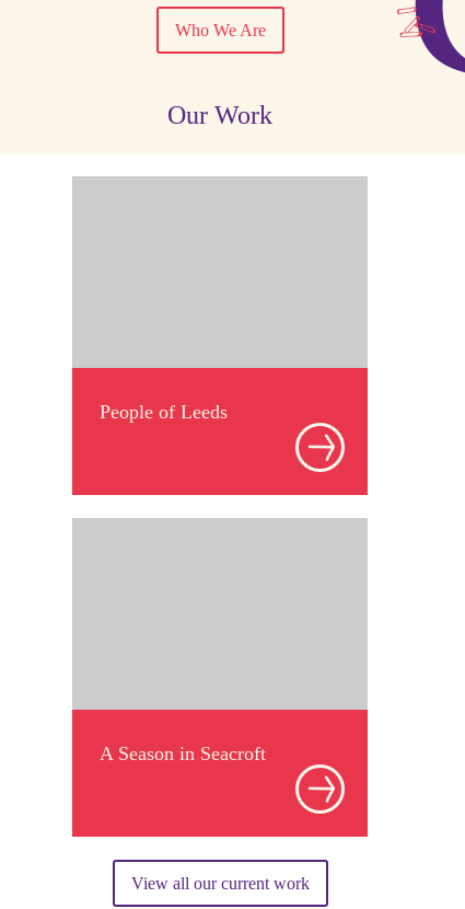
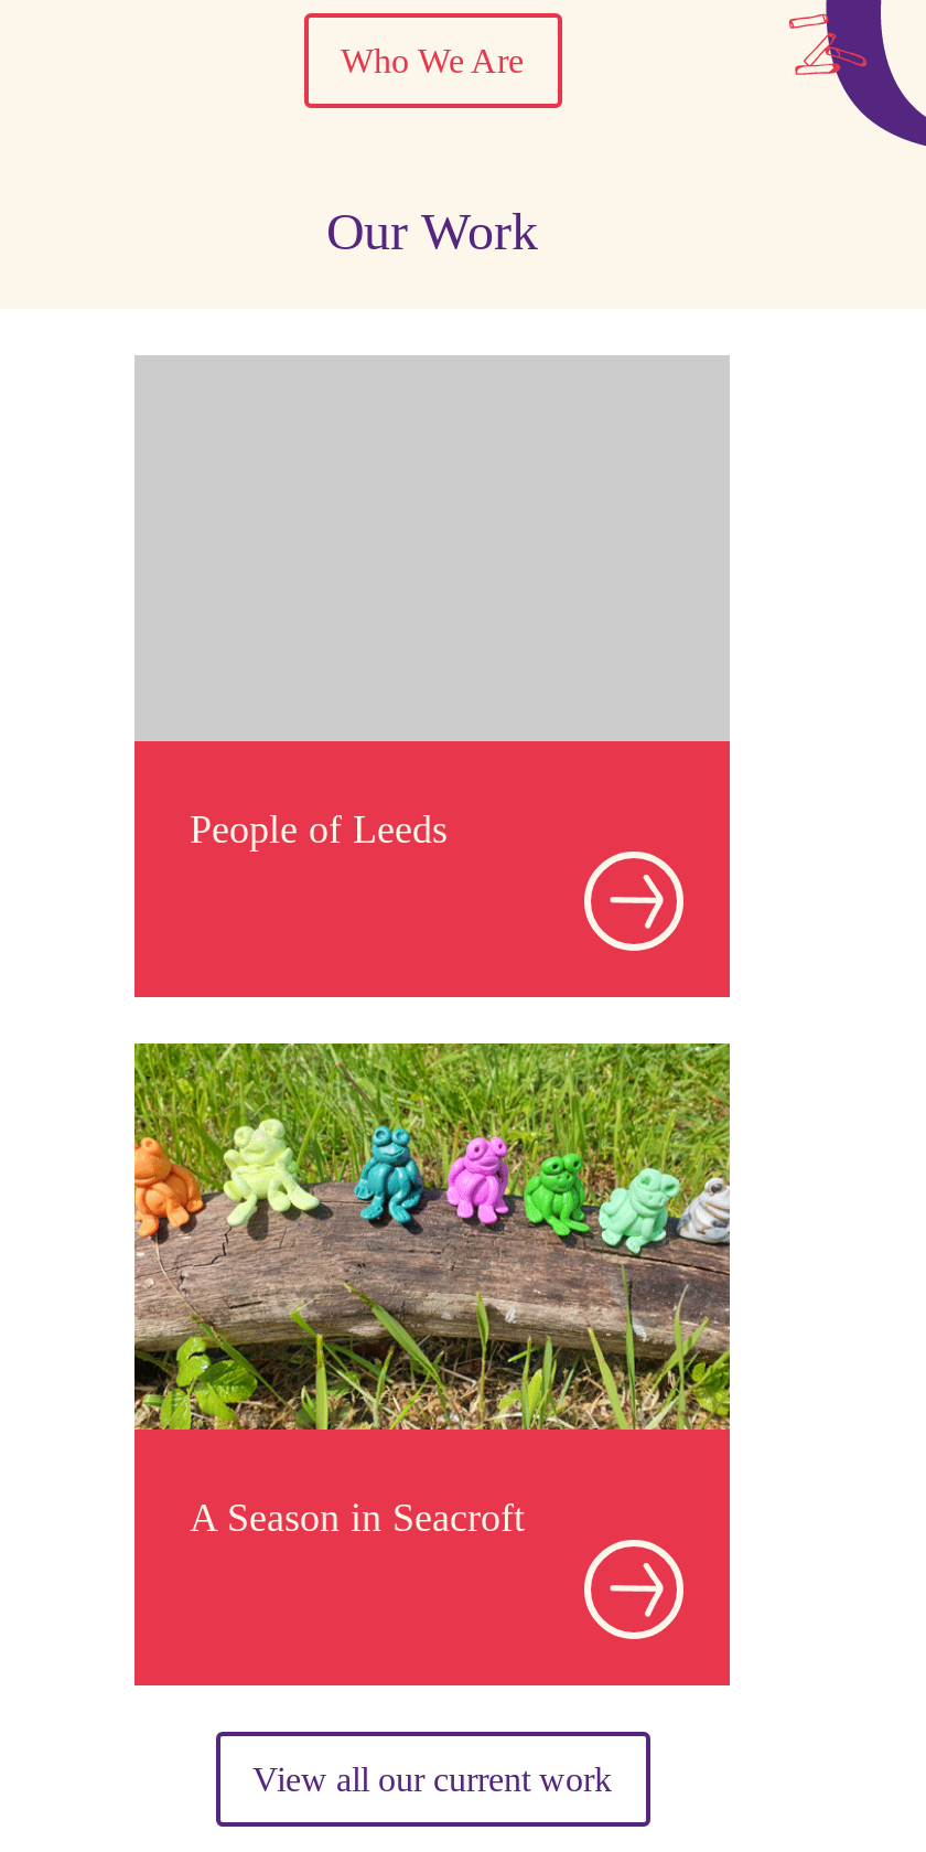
+ [image]
